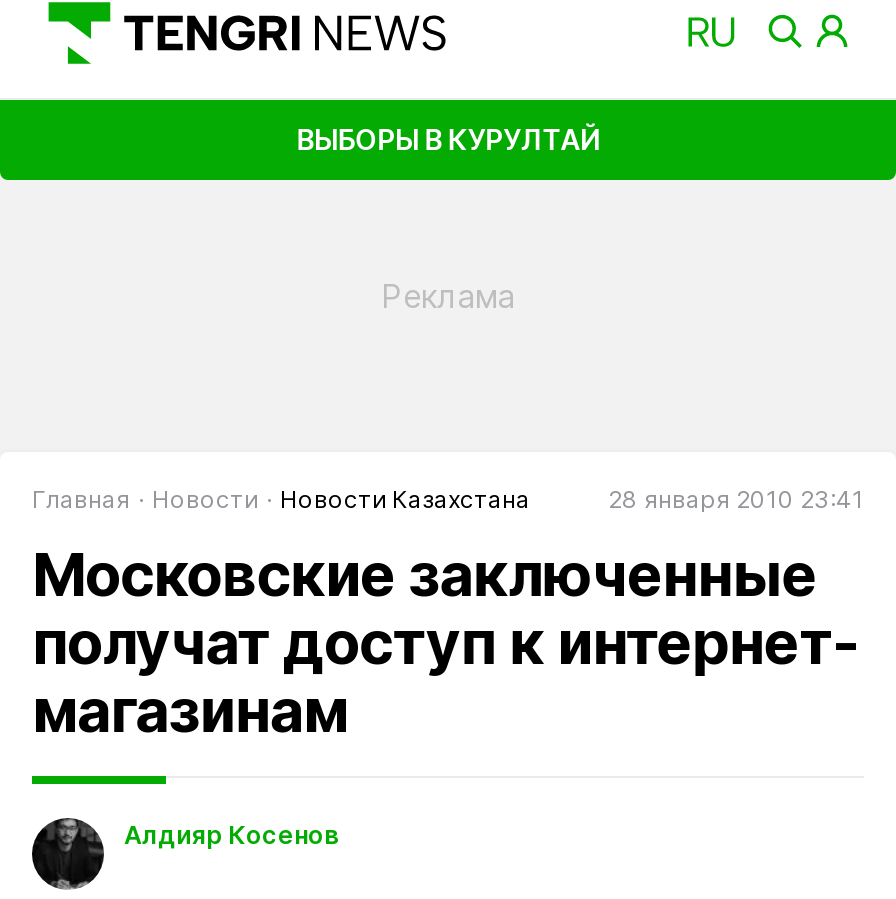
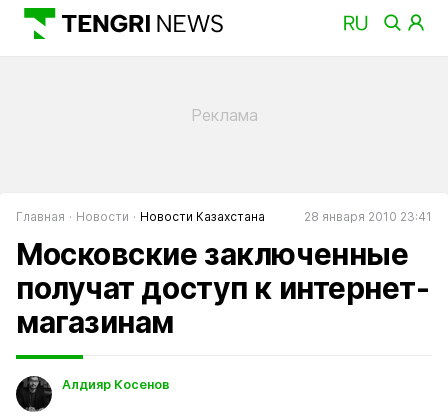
- ВЫБОРЫ В КУРУЛТАЙ
